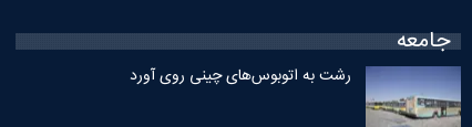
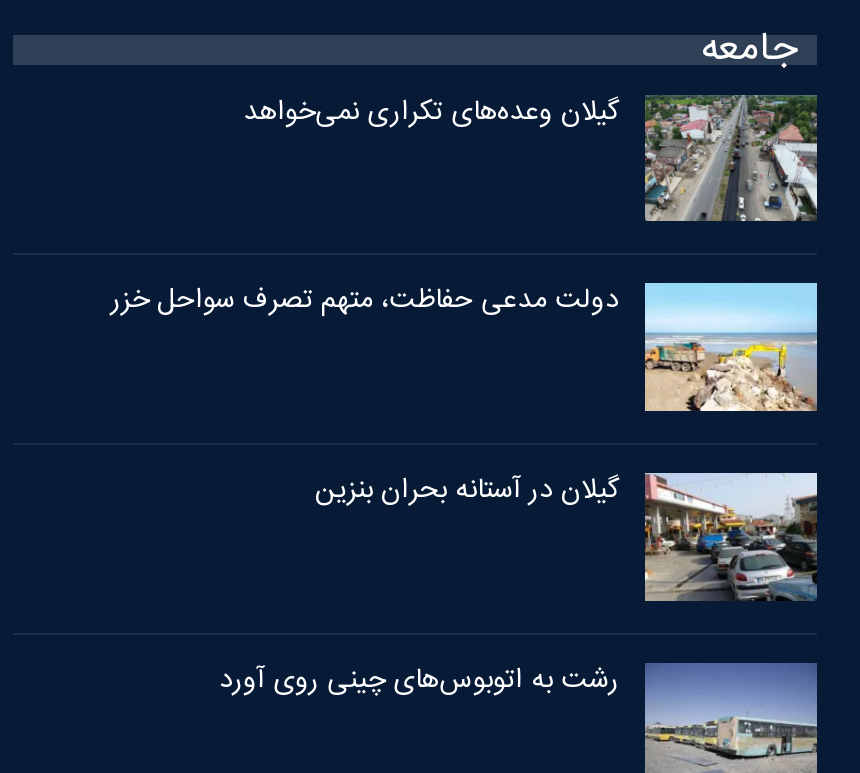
+ [image]
+ دولت مدعی حفاظت، متهم تصرف سواحل خزر

+ [image]
+ گیلان وعده‌های تکراری نمی‌خواهد

+ [image]
+ گیلان در آستانه بحران بنزین
